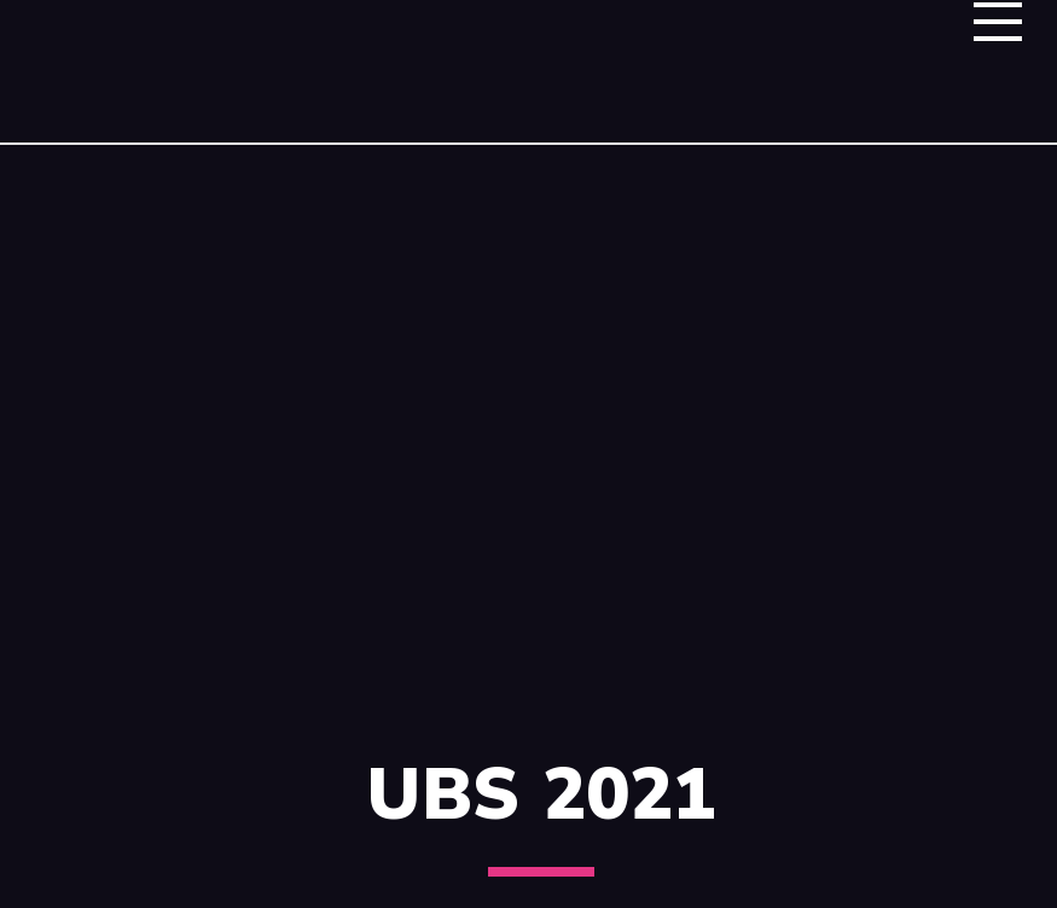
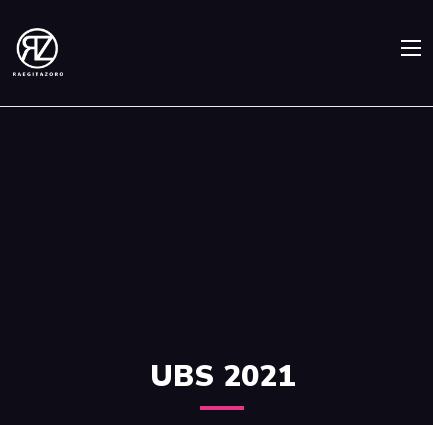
+ [image]
